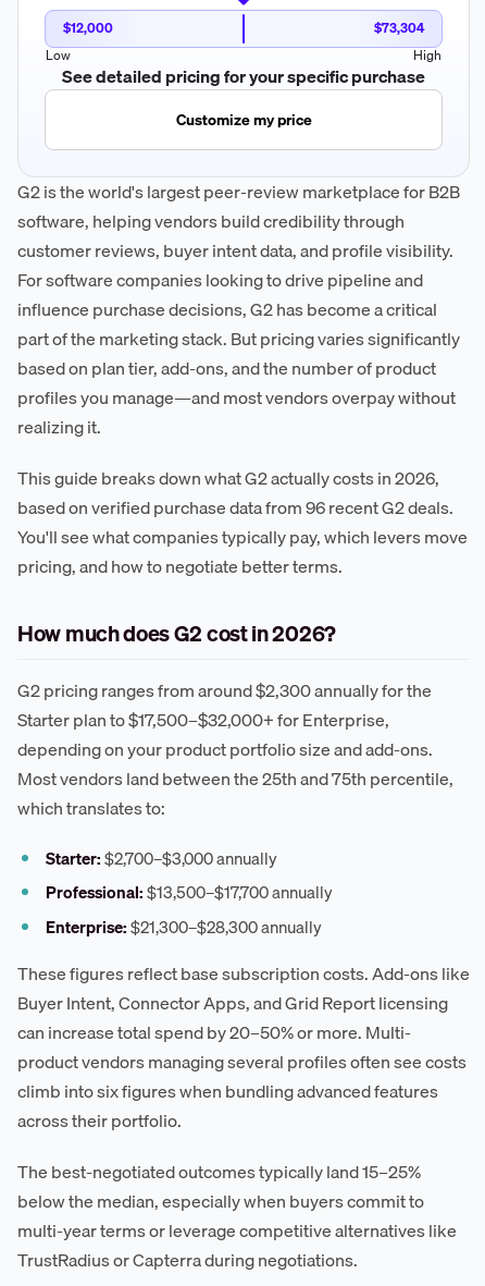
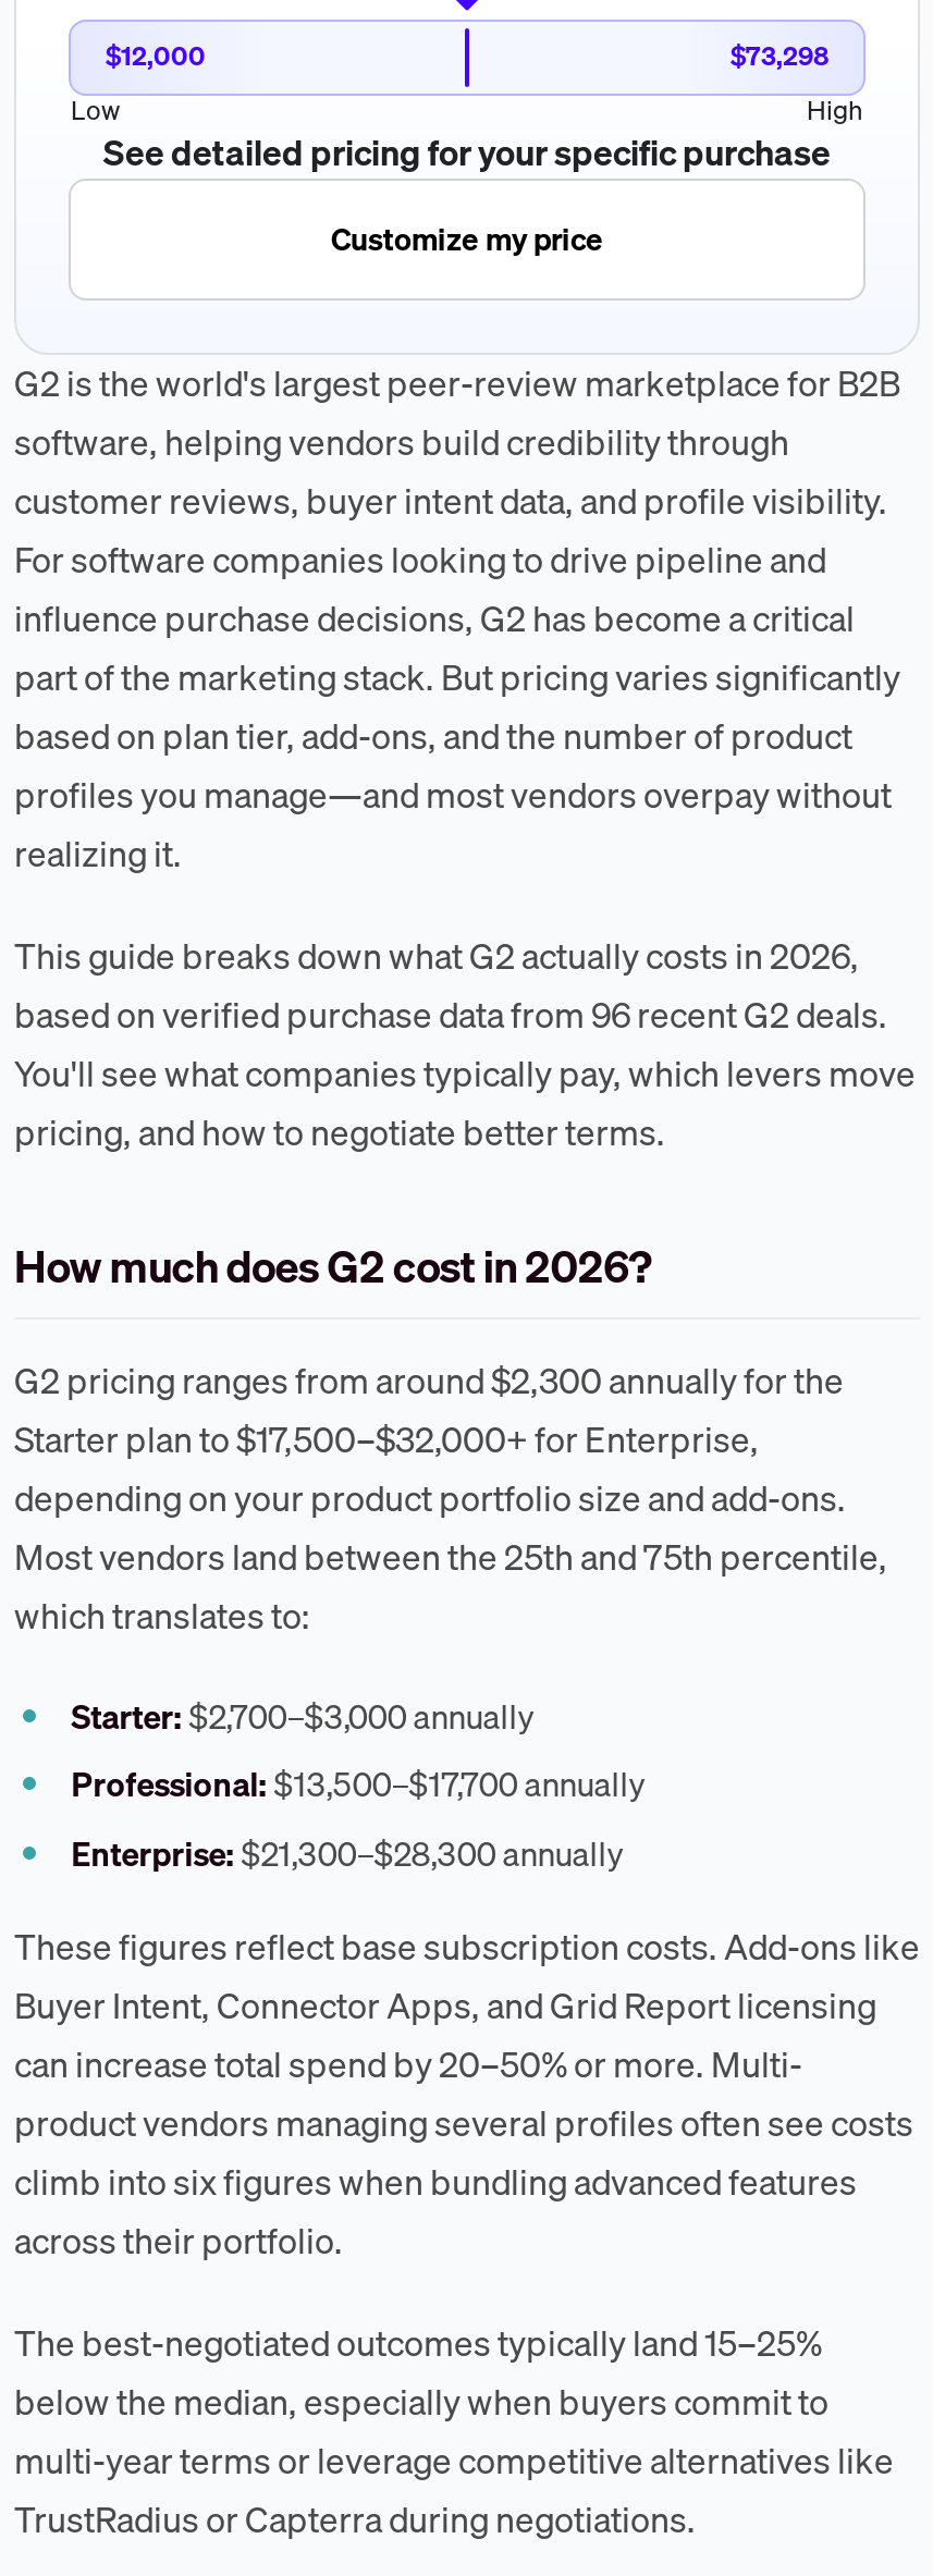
- $73,304
+ $73,298
